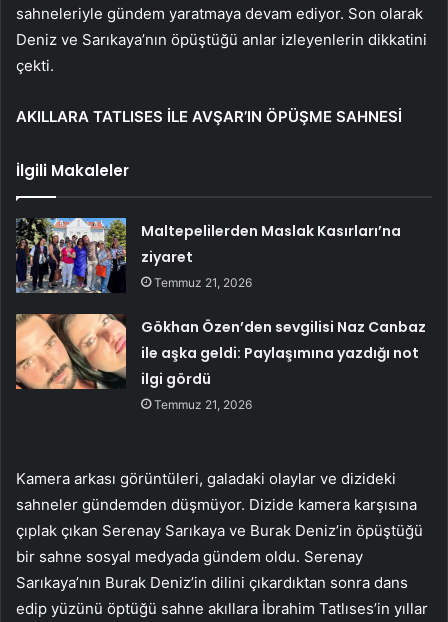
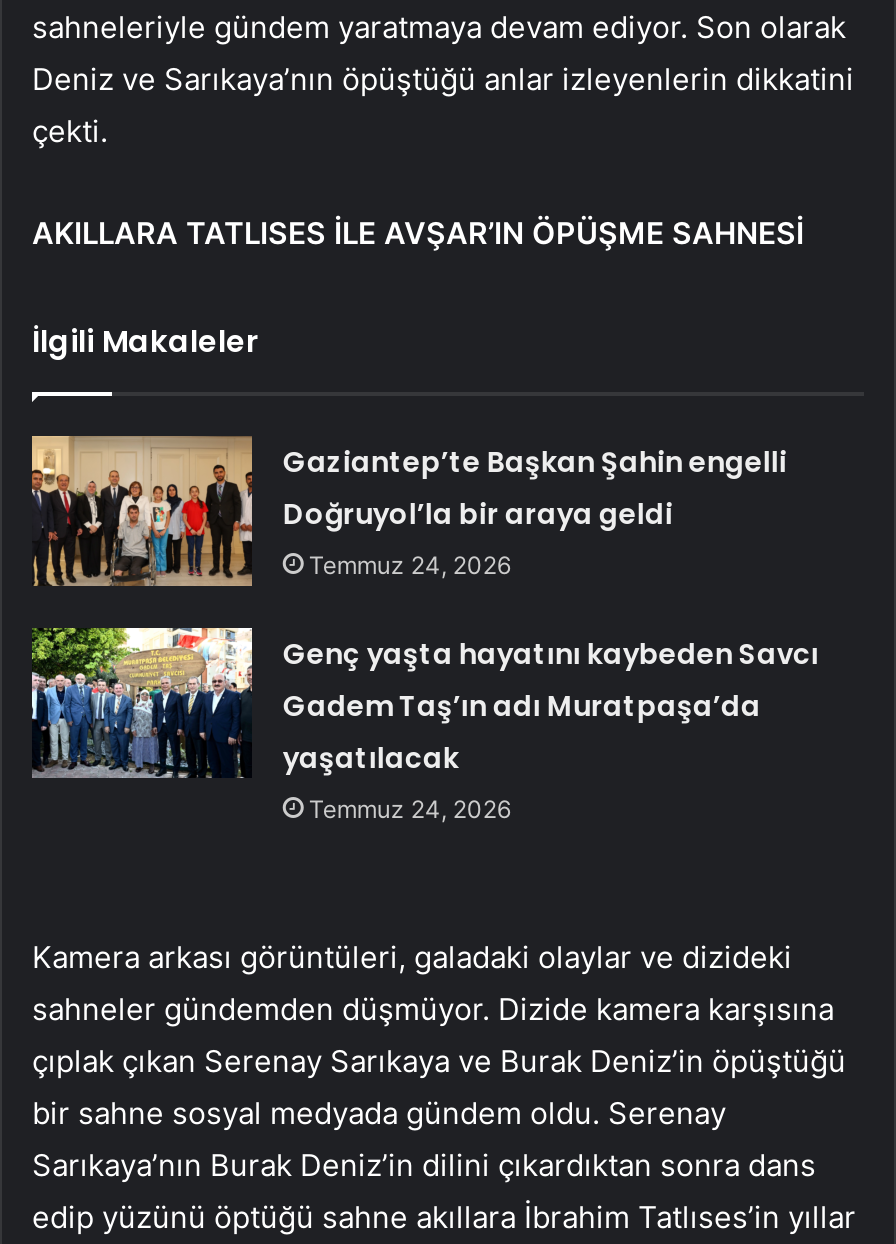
- [image]
- Maltepelilerden Maslak Kasırları’na
- ziyaret
- Temmuz 21, 2026
+ [image]
+ Gaziantep’te Başkan Şahin engelli
+ Doğruyol’la bir araya geldi
+ Temmuz 24, 2026

- [image]
- Gökhan Özen’den sevgilisi Naz Canbaz
- ile aşka geldi: Paylaşımına yazdığı not
- ilgi gördü
- Temmuz 21, 2026
+ [image]
+ Genç yaşta hayatını kaybeden Savcı
+ Gadem Taş’ın adı Muratpaşa’da
+ yaşatılacak
+ Temmuz 24, 2026
